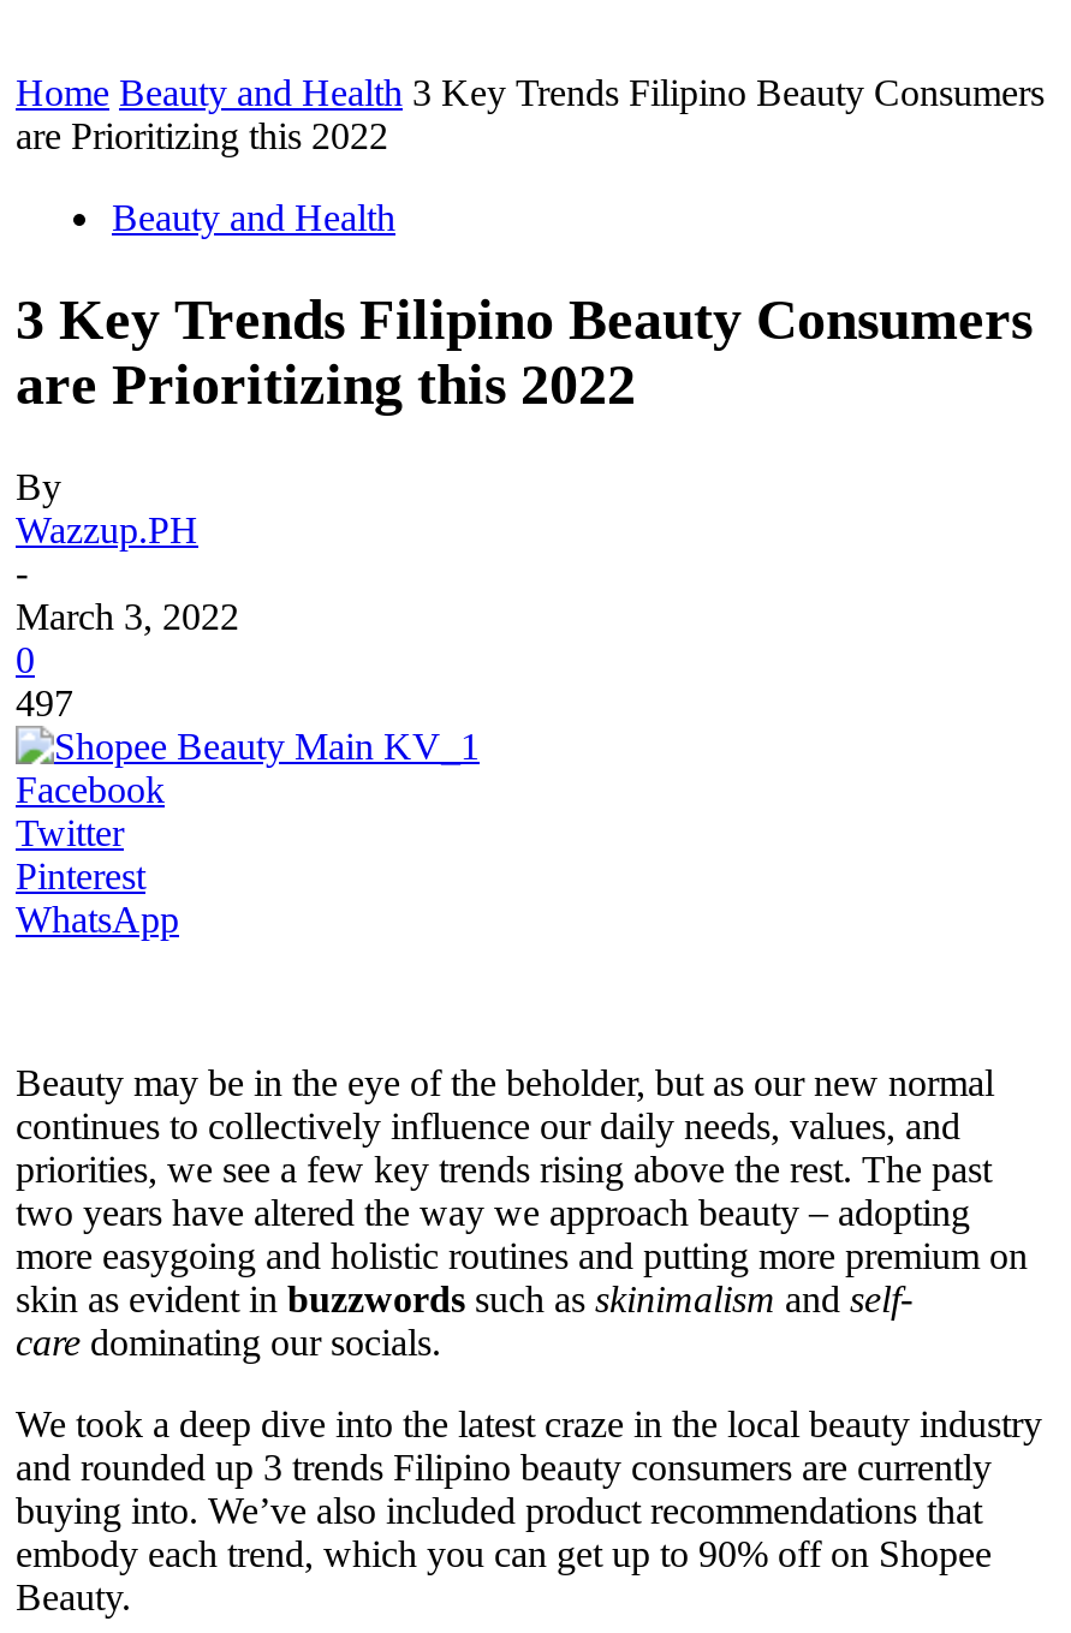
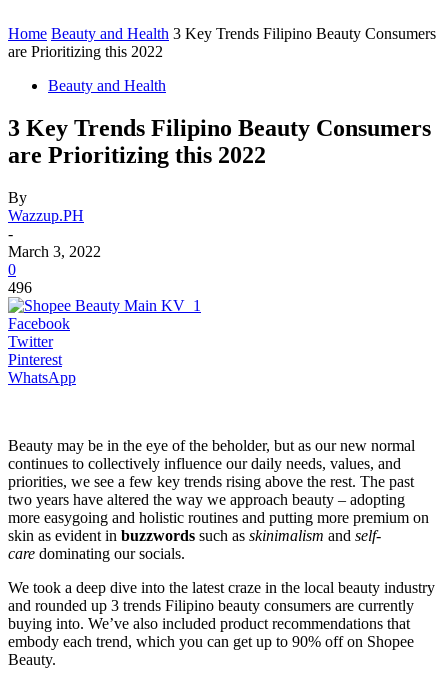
- 497
+ 496
